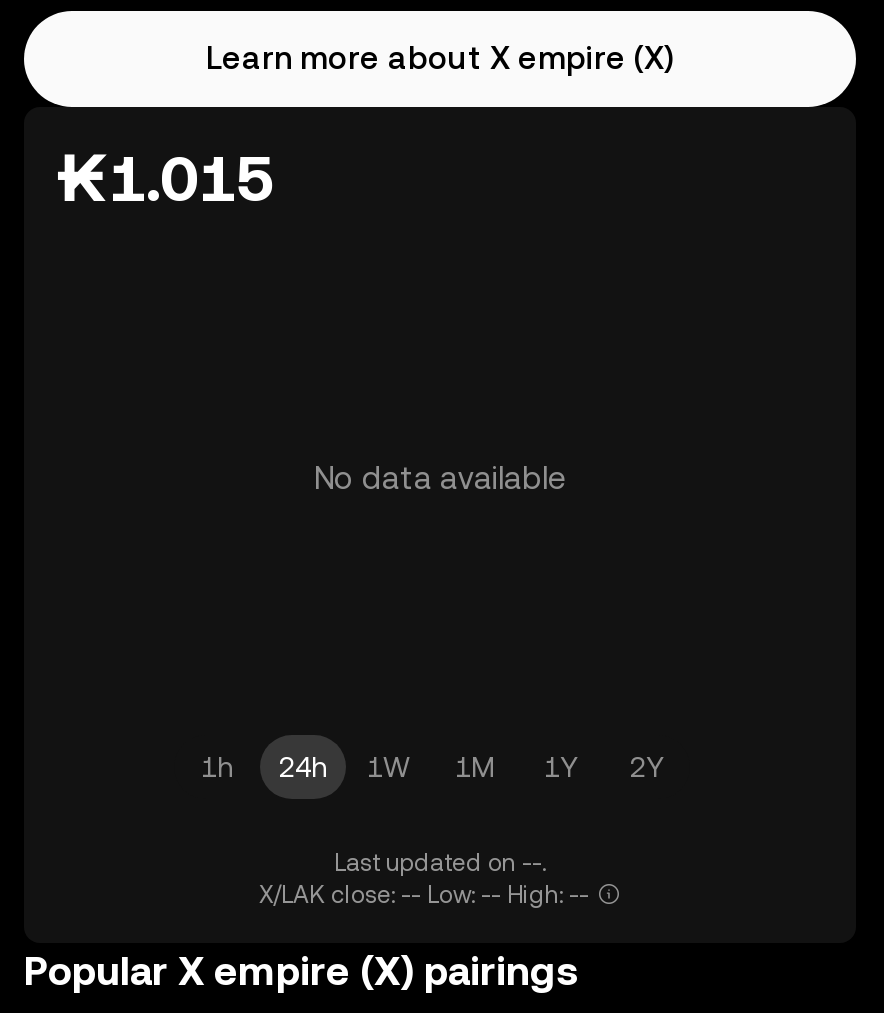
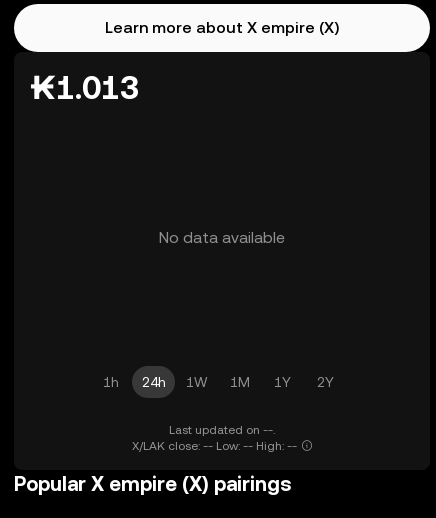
- ₭1.015
+ ₭1.013
